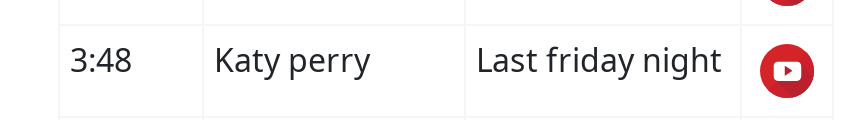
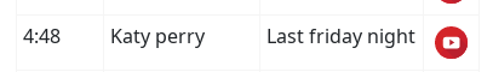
- 3:48 Katy perry
+ 4:48 Katy perry
